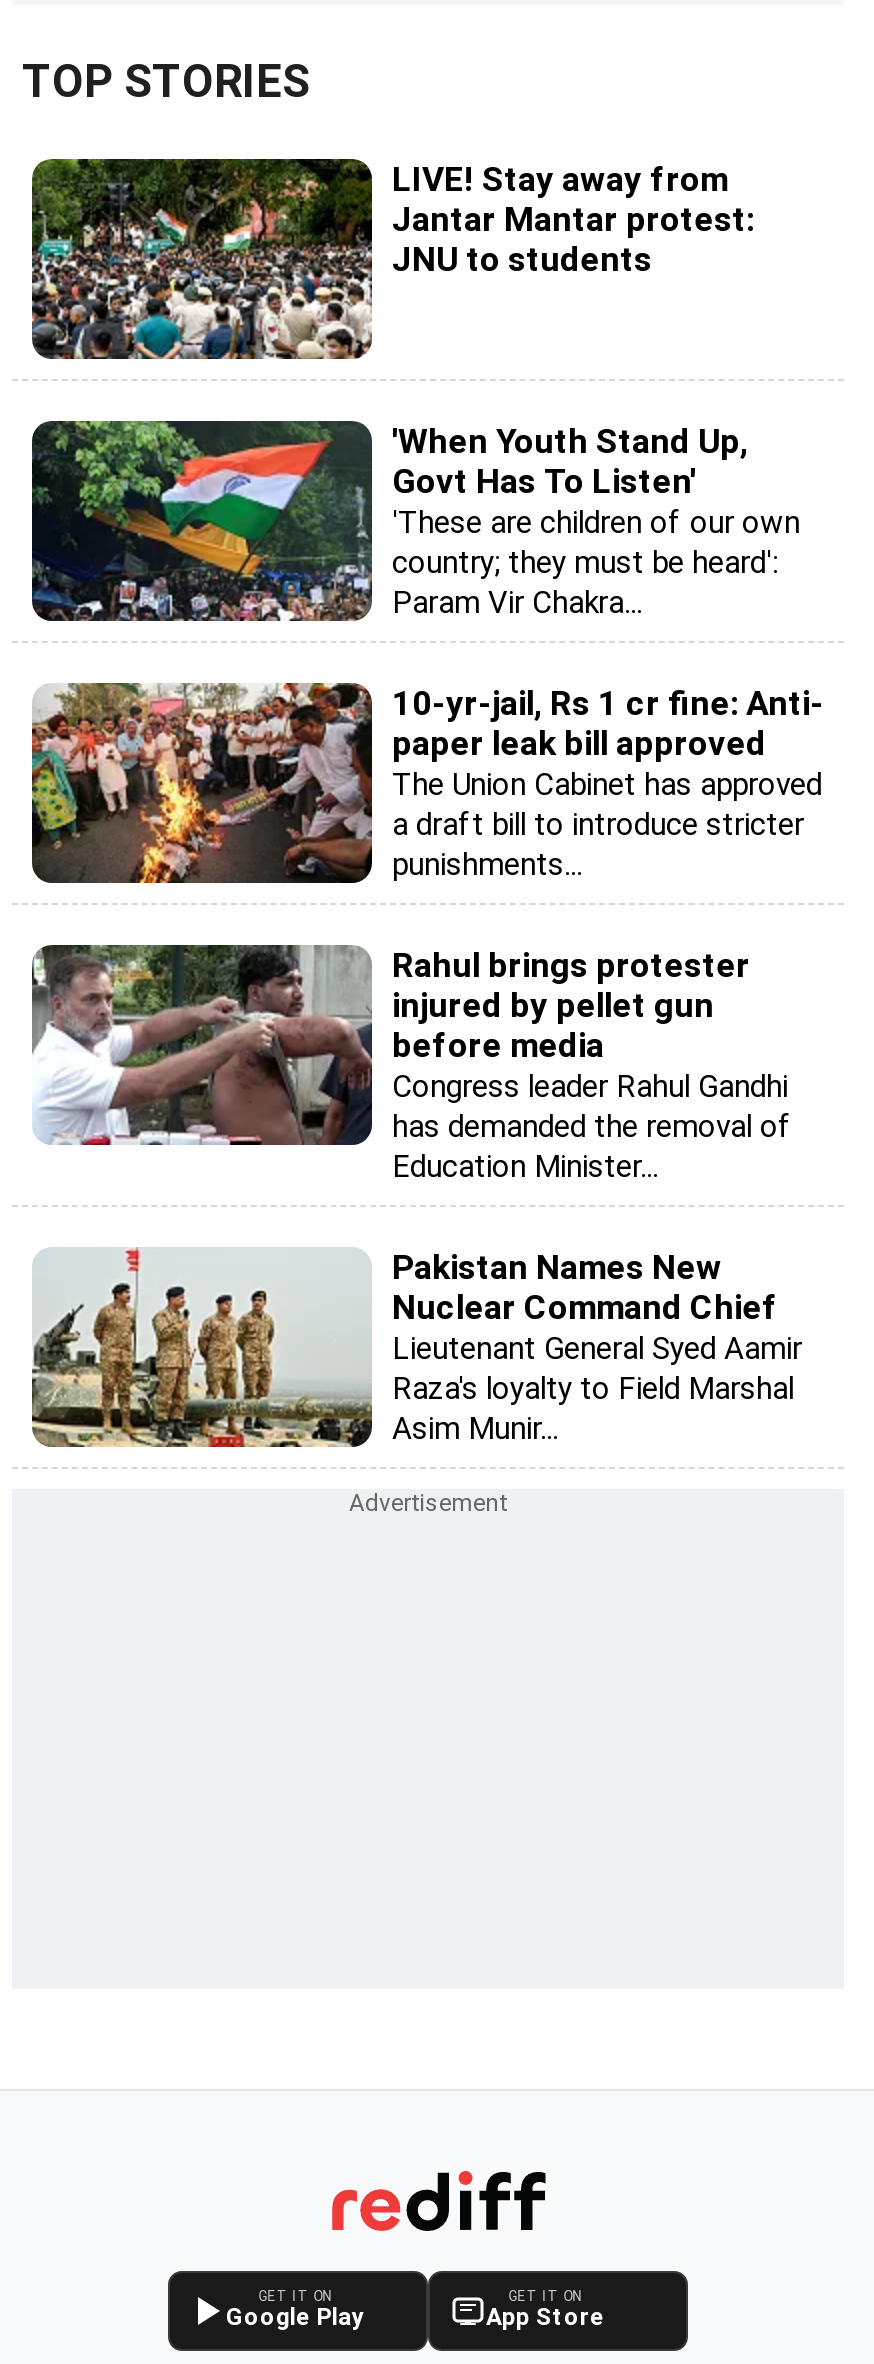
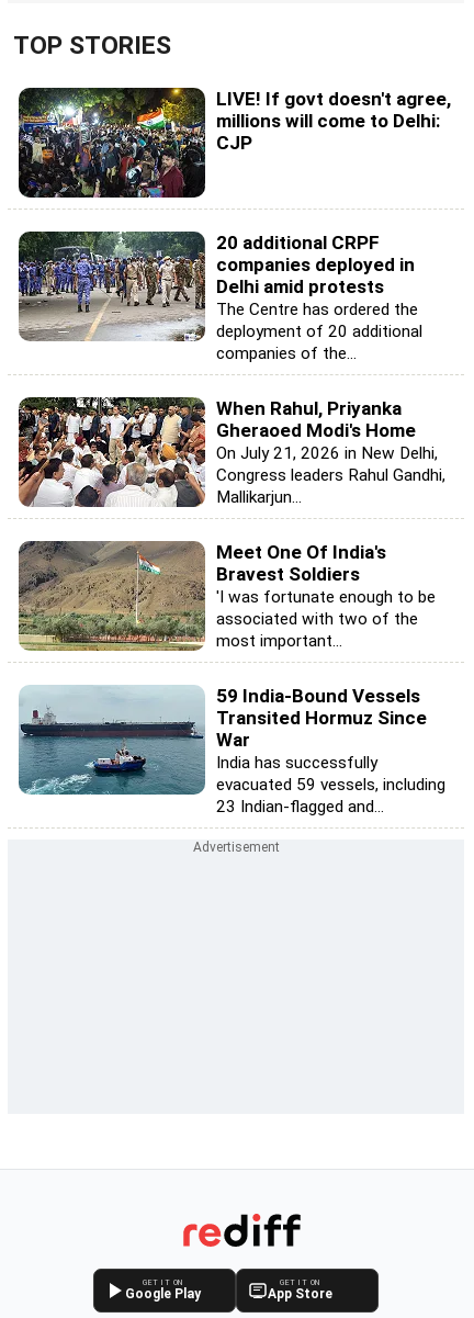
- [image]
- LIVE! Stay away from
- Jantar Mantar protest:
- JNU to students
+ [image]
+ LIVE! If govt doesn't agree,
+ millions will come to Delhi:
+ CJP

- [image]
- 'When Youth Stand Up,
- Govt Has To Listen'
- 'These are children of our own
- country; they must be heard':
- Param Vir Chakra...
+ [image]
+ 20 additional CRPF
+ companies deployed in
+ Delhi amid protests
+ The Centre has ordered the
+ deployment of 20 additional
+ companies of the...

- [image]
- 10-yr-jail, Rs 1 cr fine: Anti-
- paper leak bill approved
- The Union Cabinet has approved
- a draft bill to introduce stricter
- punishments...
+ [image]
+ When Rahul, Priyanka
+ Gheraoed Modi's Home
+ On July 21, 2026 in New Delhi,
+ Congress leaders Rahul Gandhi,
+ Mallikarjun...

- [image]
- Rahul brings protester
- injured by pellet gun
- before media
- Congress leader Rahul Gandhi
- has demanded the removal of
- Education Minister...
+ [image]
+ Meet One Of India's
+ Bravest Soldiers
+ 'I was fortunate enough to be
+ associated with two of the
+ most important...

- [image]
- Pakistan Names New
- Nuclear Command Chief
- Lieutenant General Syed Aamir
- Raza's loyalty to Field Marshal
- Asim Munir...
+ [image]
+ 59 India-Bound Vessels
+ Transited Hormuz Since
+ War
+ India has successfully
+ evacuated 59 vessels, including
+ 23 Indian-flagged and...
